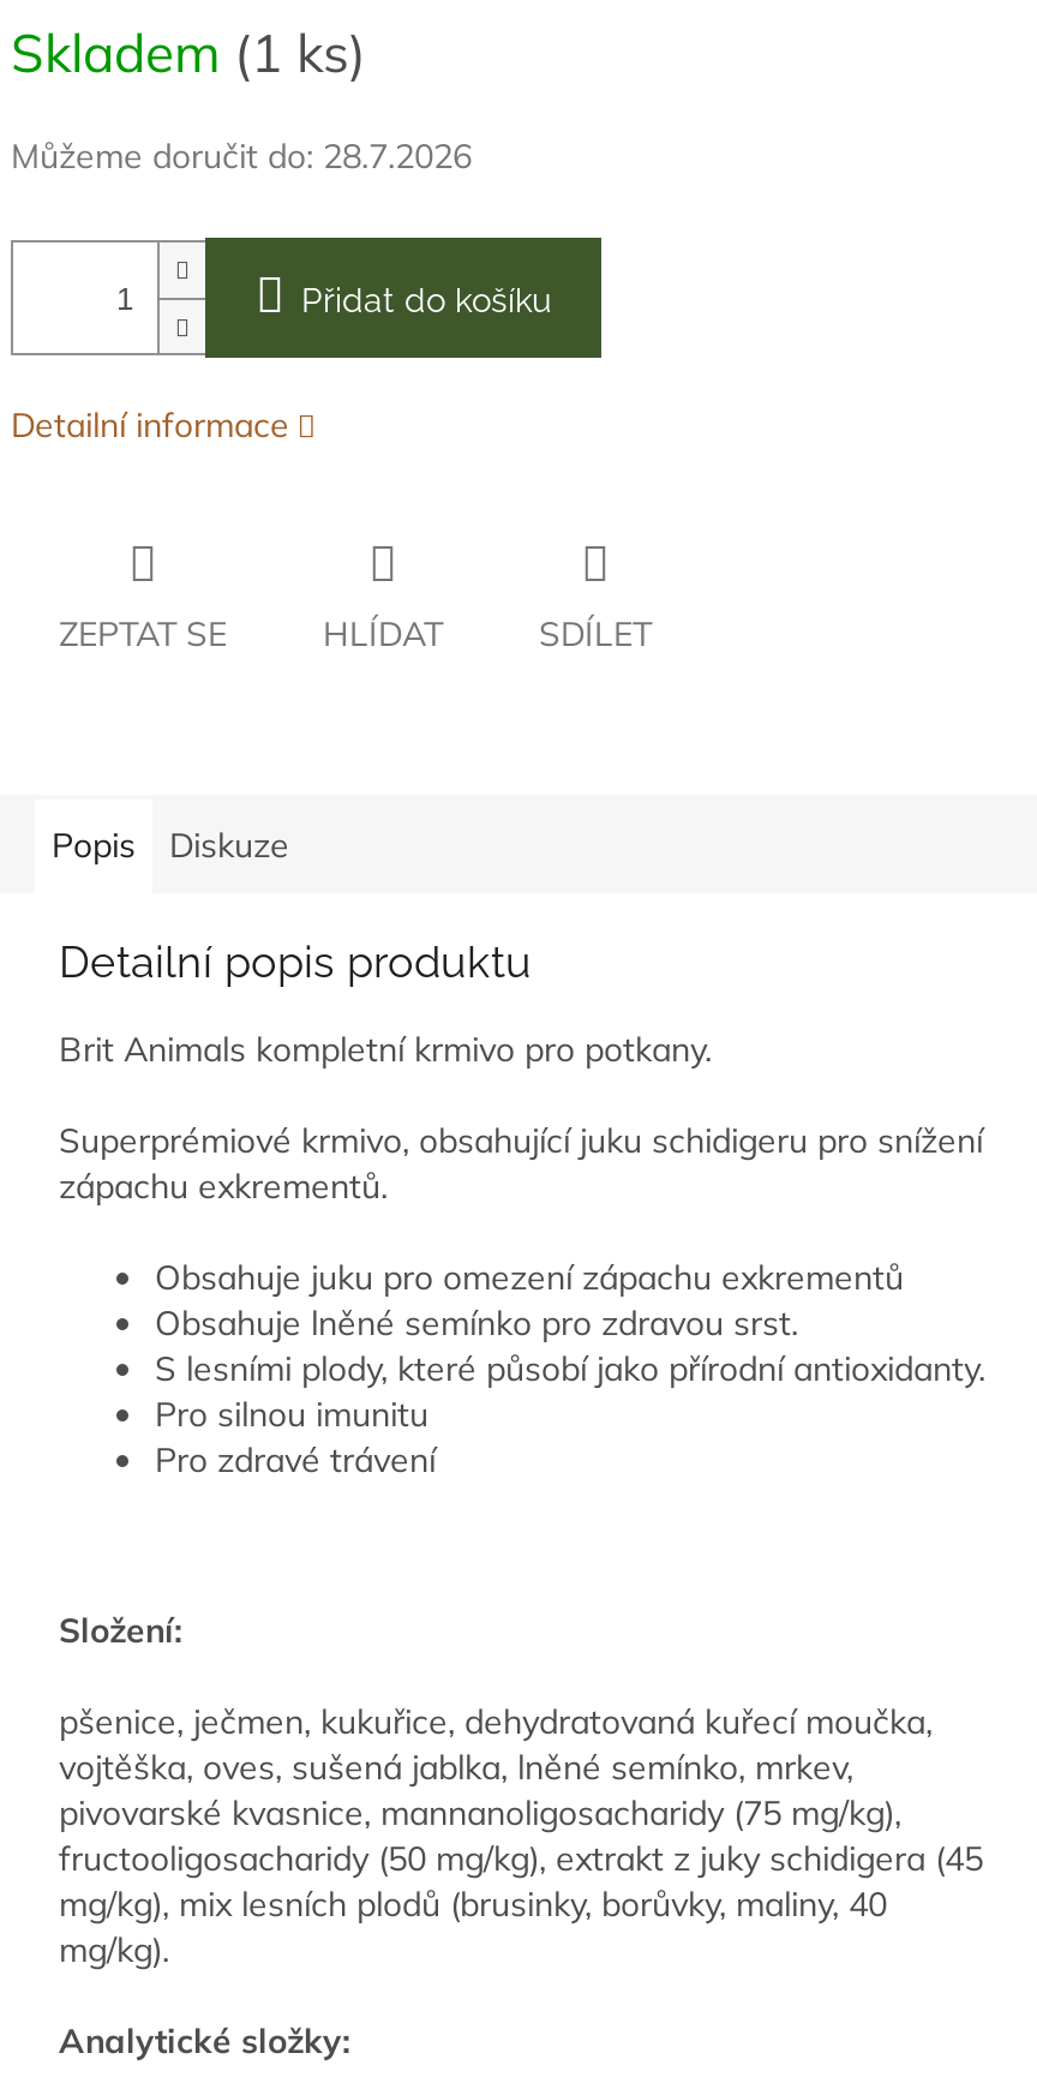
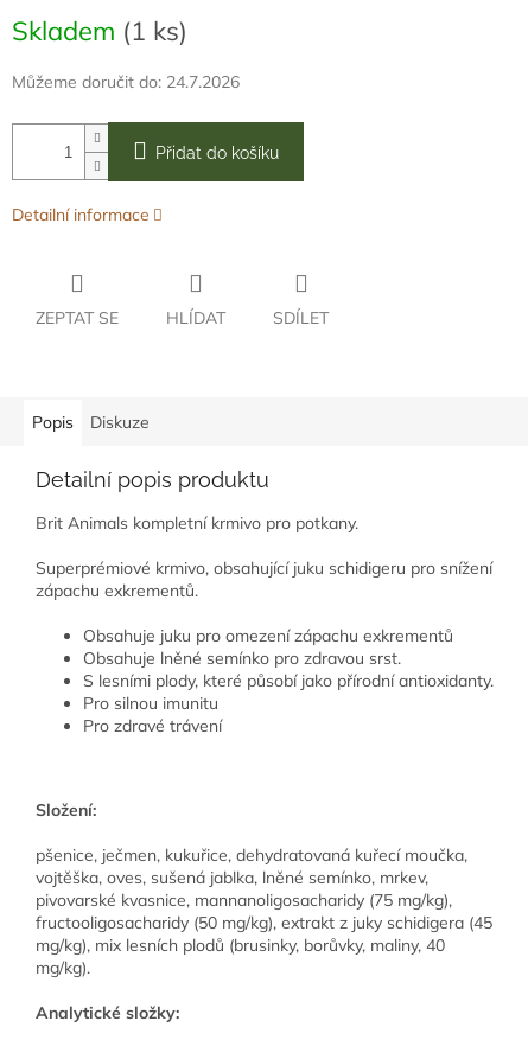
- Můžeme doručit do: 28.7.2026
+ Můžeme doručit do: 24.7.2026
